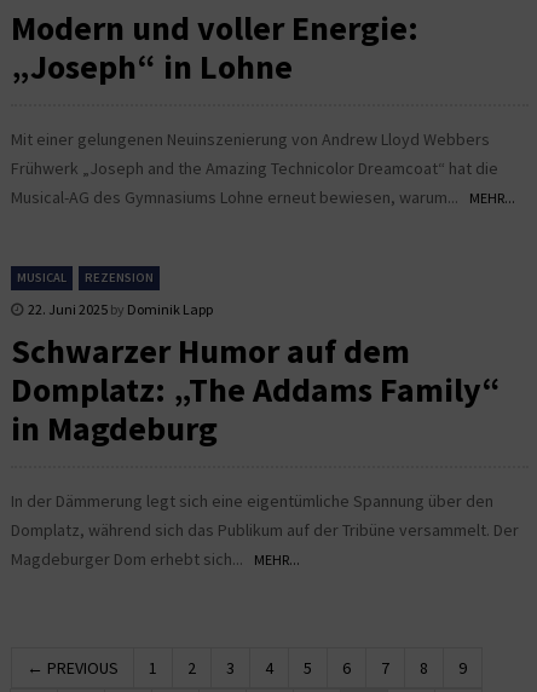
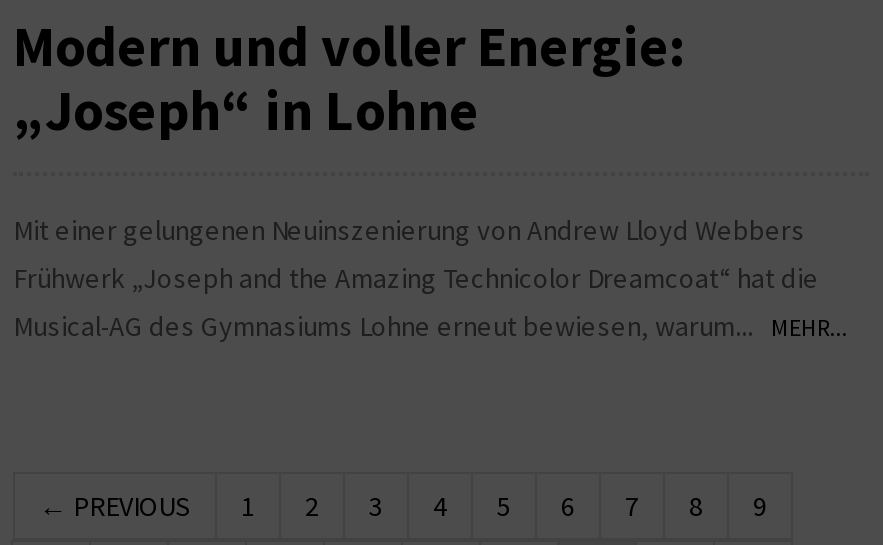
- MUSICAL
- REZENSION
- 22. Juni 2025 by Dominik Lapp
- Schwarzer Humor auf dem
- Domplatz: „The Addams Family“
- in Magdeburg
- In der Dämmerung legt sich eine eigentümliche Spannung über den
- Domplatz, während sich das Publikum auf der Tribüne versammelt. Der
- Magdeburger Dom erhebt sich... MEHR...
